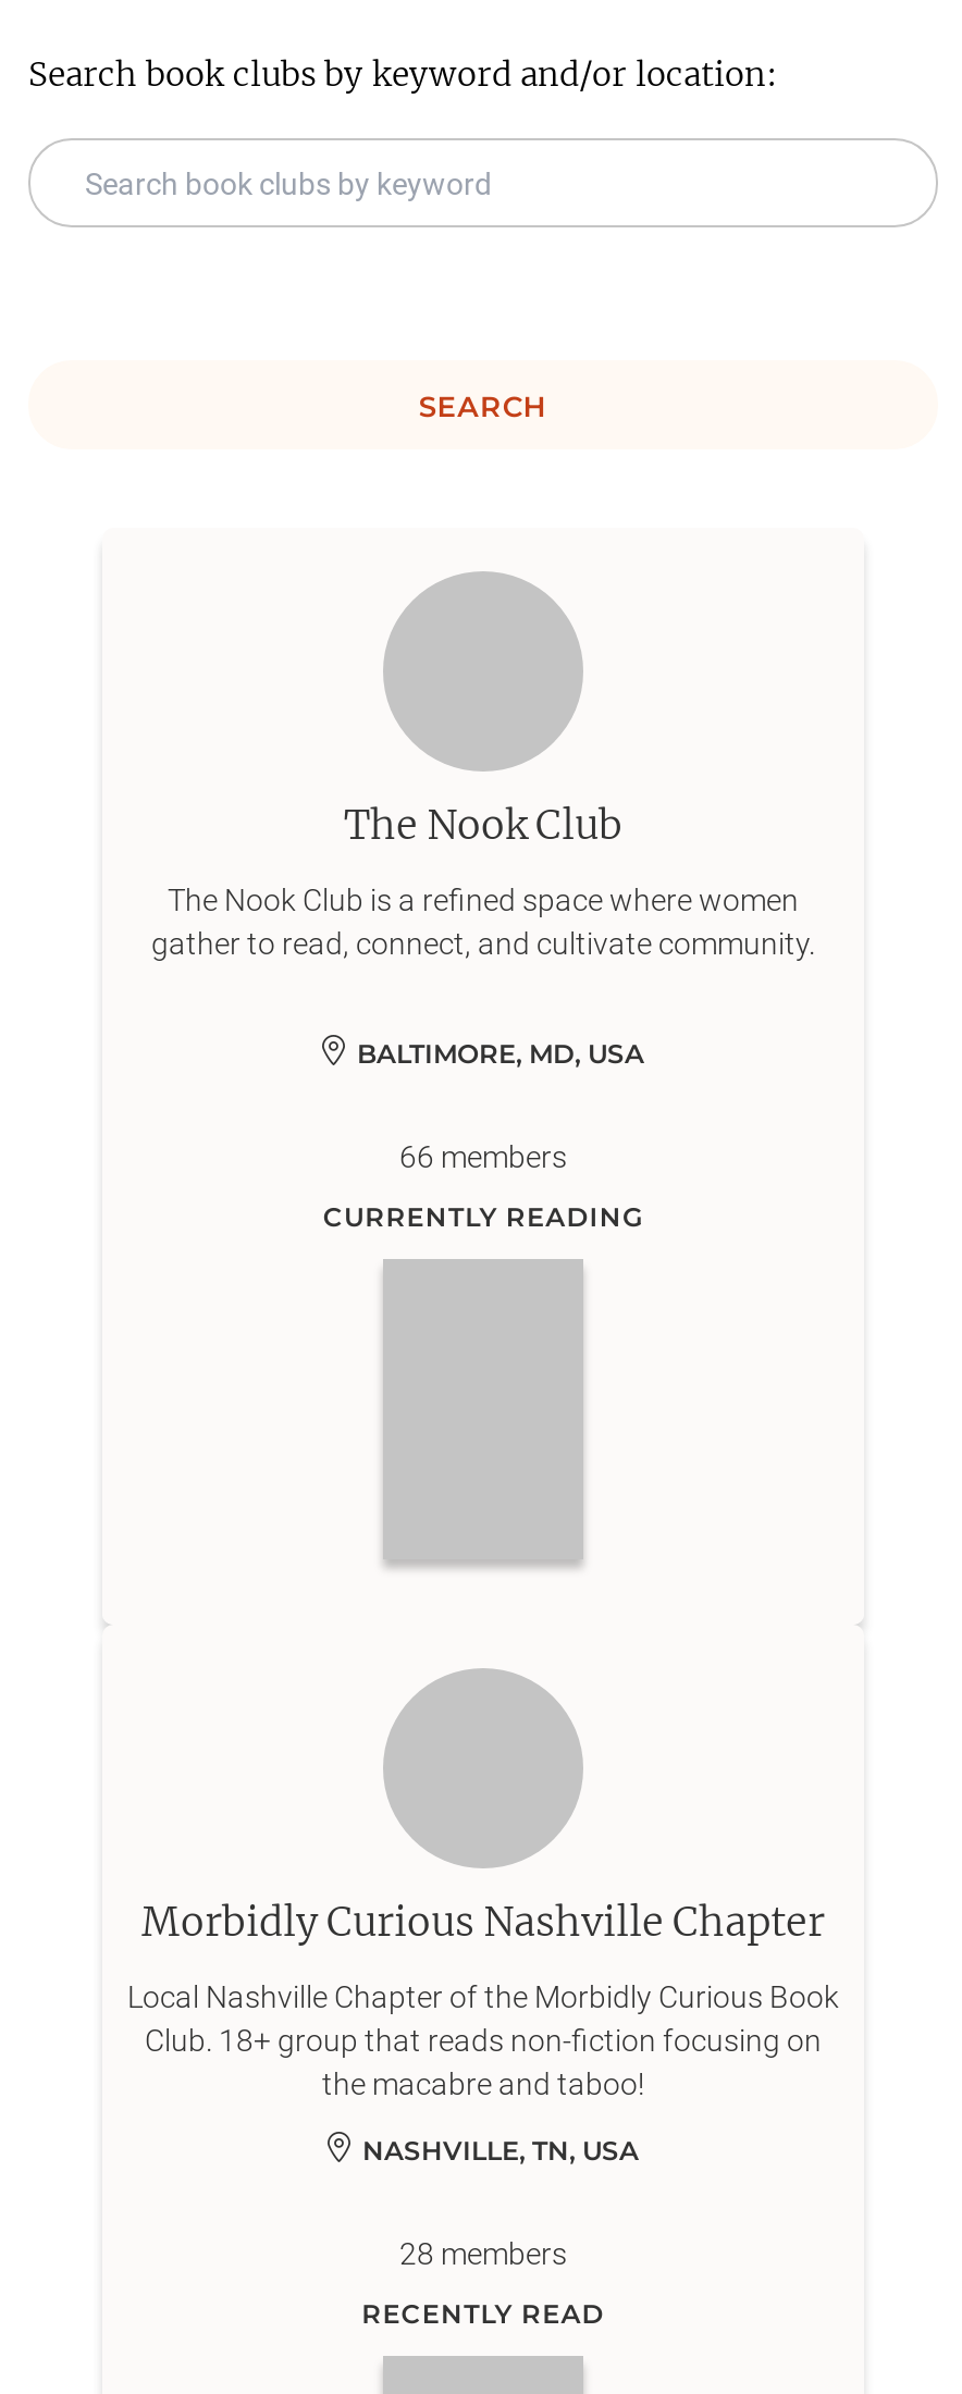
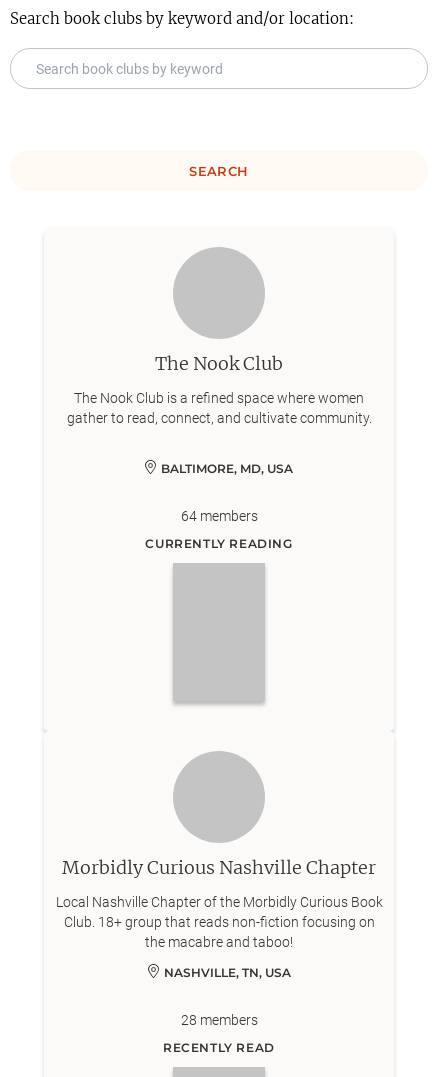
- 66 members
+ 64 members
